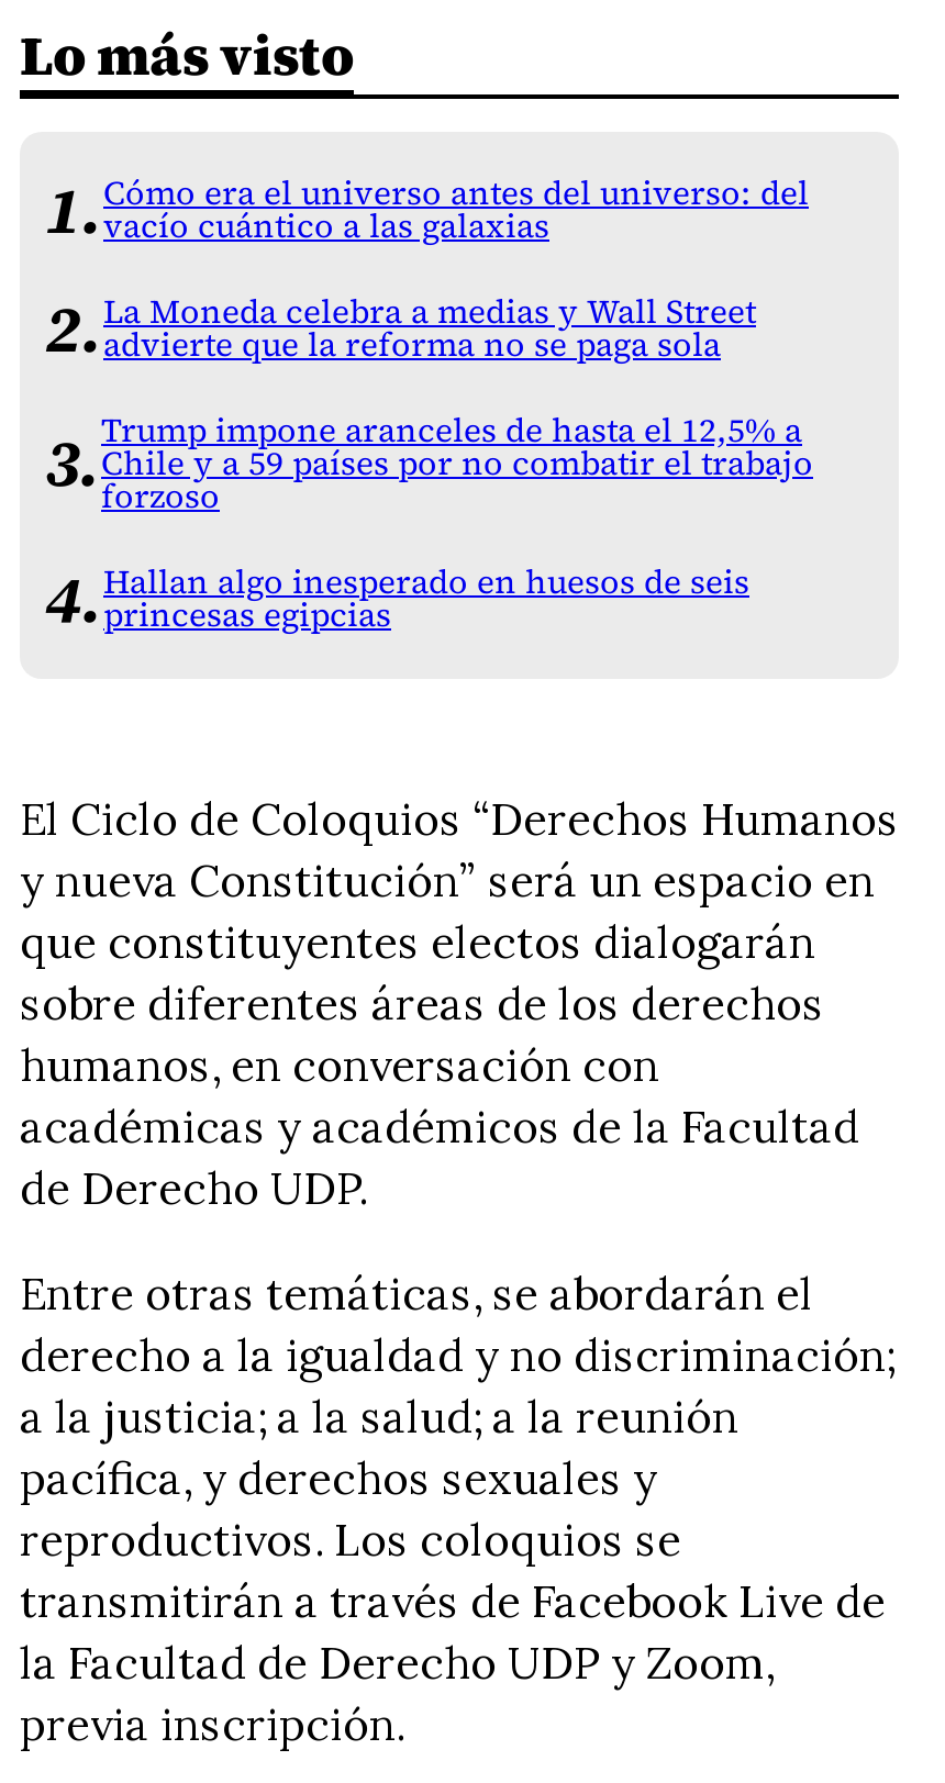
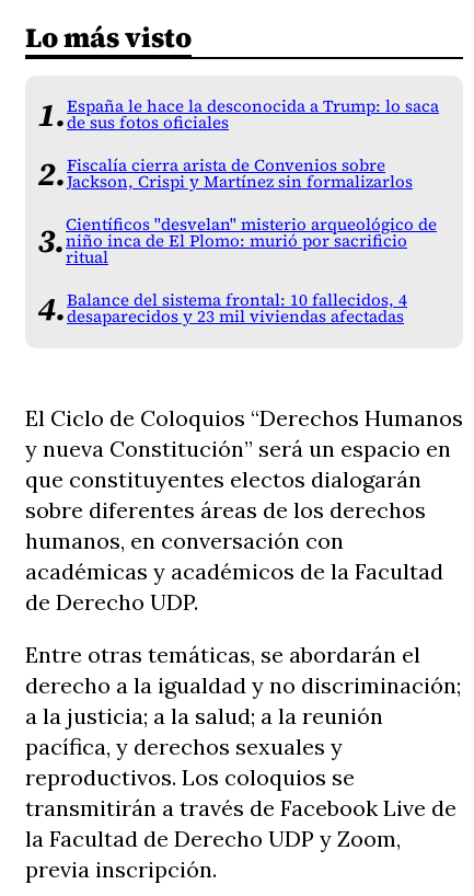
- Cómo era el universo antes del universo: del
- vacío cuántico a las galaxias
+ España le hace la desconocida a Trump: lo saca
+ de sus fotos oficiales

- La Moneda celebra a medias y Wall Street
- advierte que la reforma no se paga sola
+ Fiscalía cierra arista de Convenios sobre
+ Jackson, Crispi y Martínez sin formalizarlos

- Trump impone aranceles de hasta el 12,5% a
- Chile y a 59 países por no combatir el trabajo
- forzoso
+ Científicos "desvelan" misterio arqueológico de
+ niño inca de El Plomo: murió por sacrificio
+ ritual

- Hallan algo inesperado en huesos de seis
- princesas egipcias
+ Balance del sistema frontal: 10 fallecidos, 4
+ desaparecidos y 23 mil viviendas afectadas
